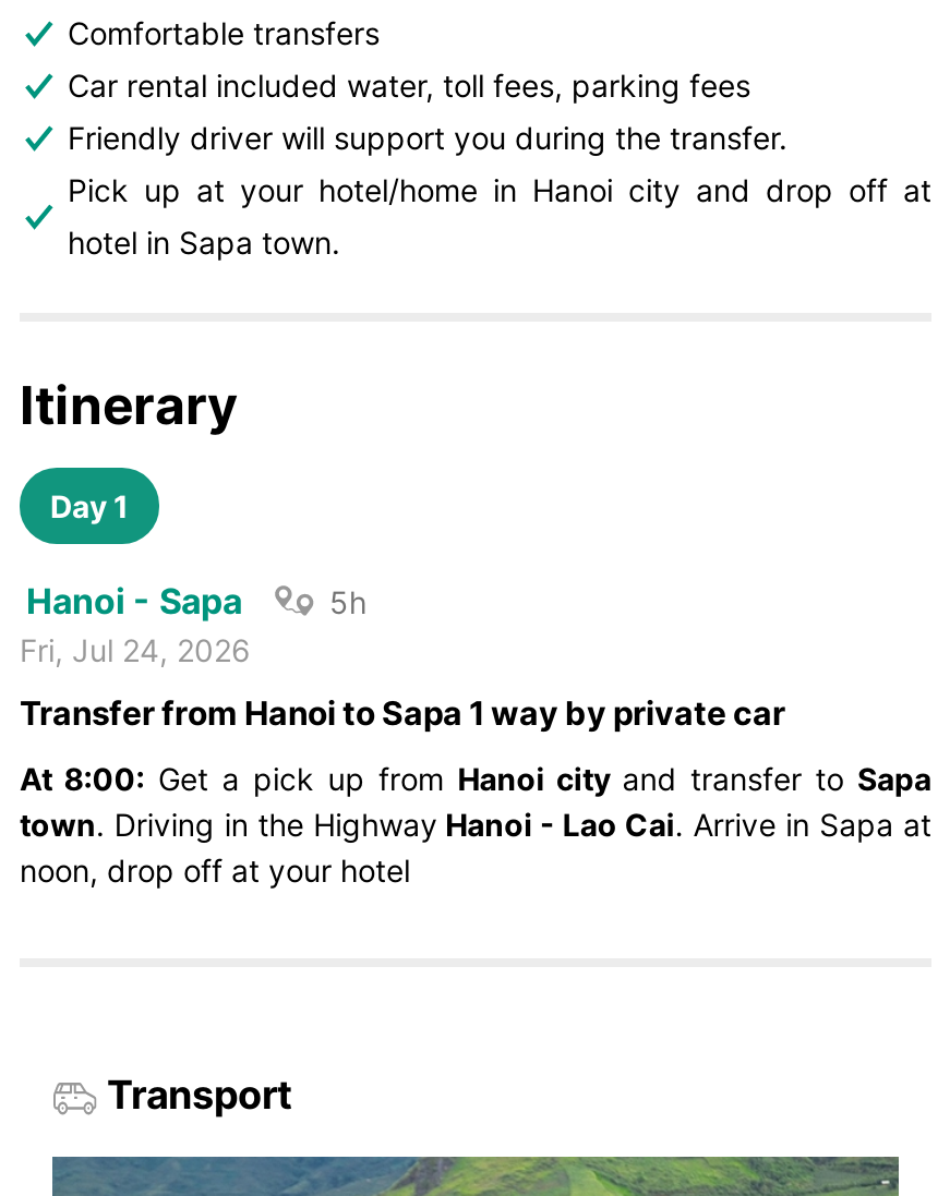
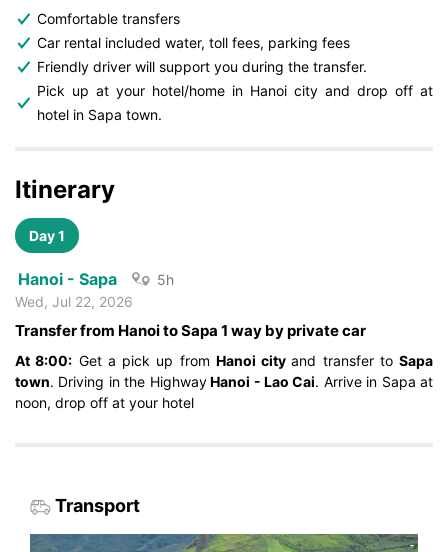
- Fri, Jul 24, 2026
+ Wed, Jul 22, 2026
